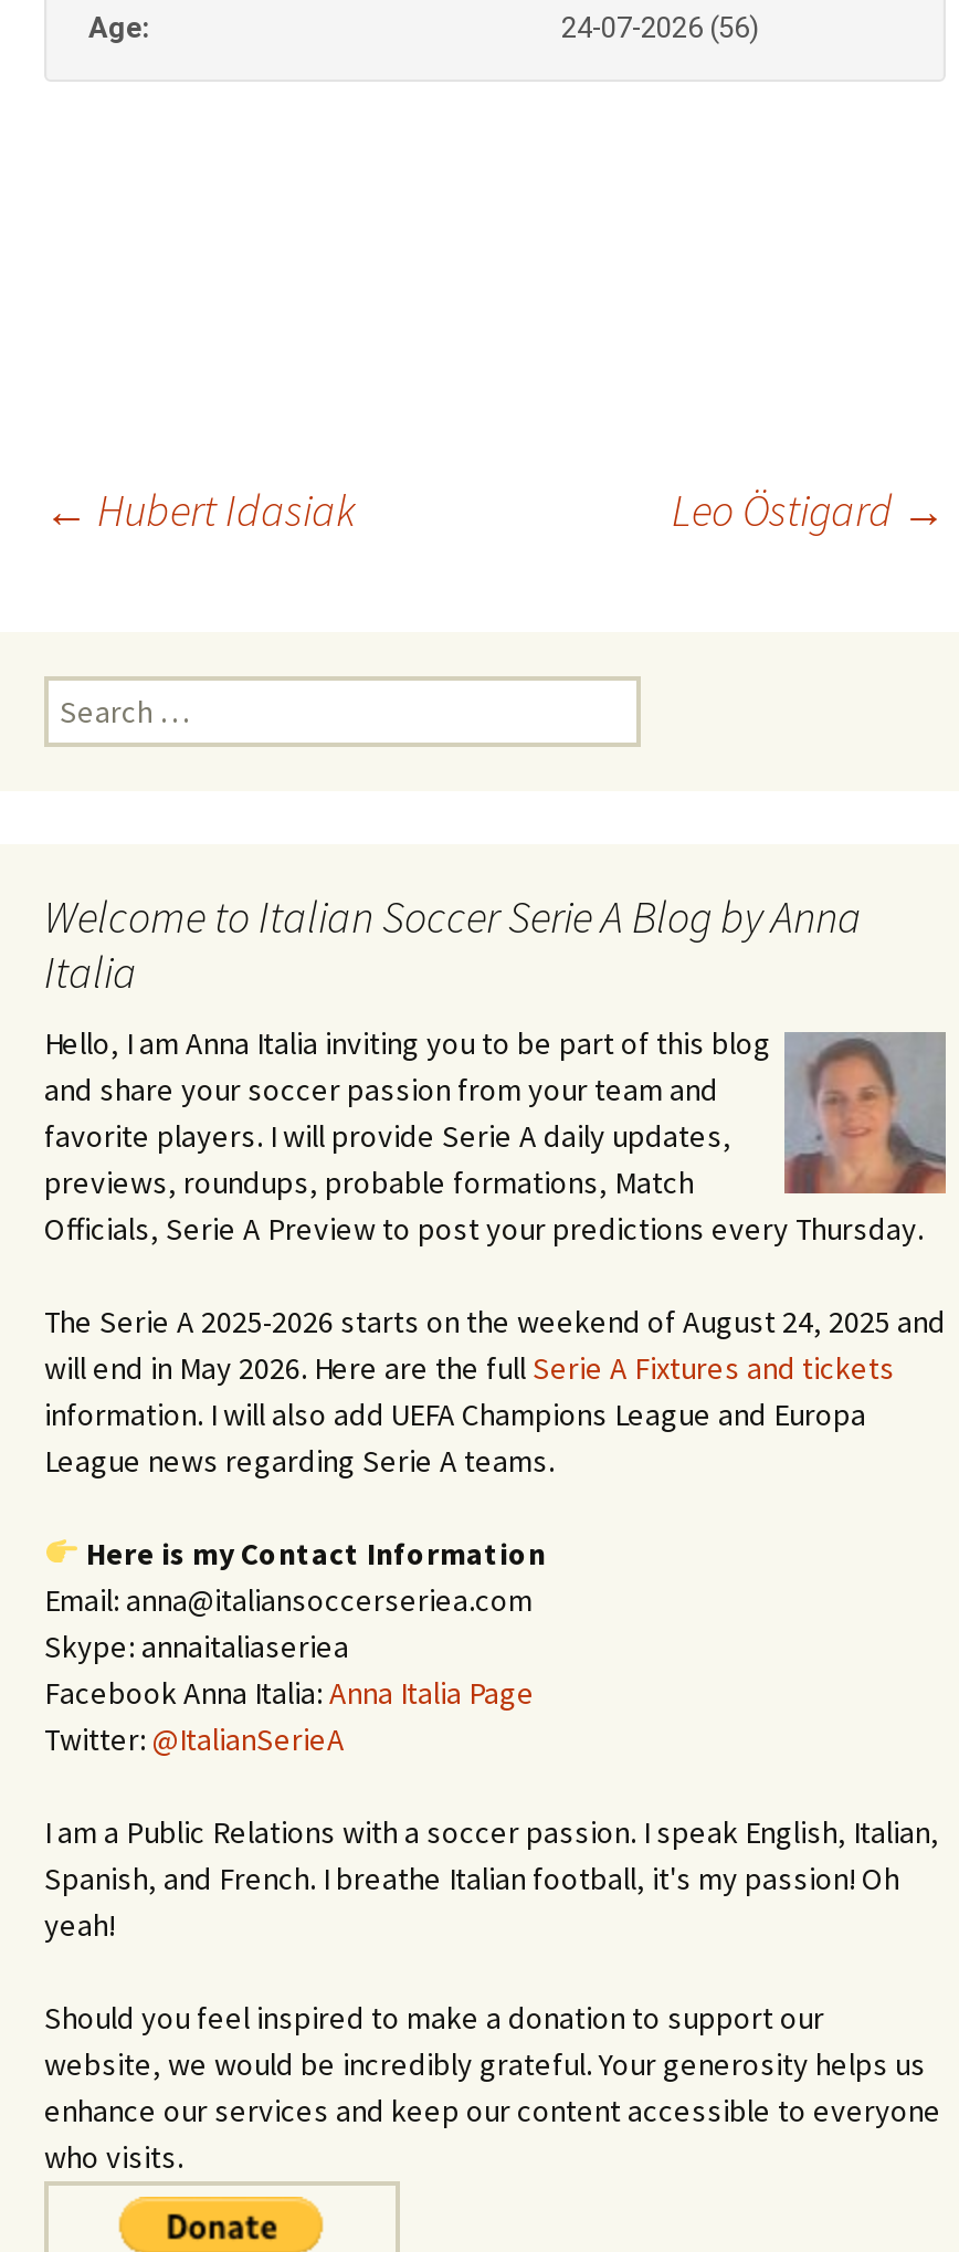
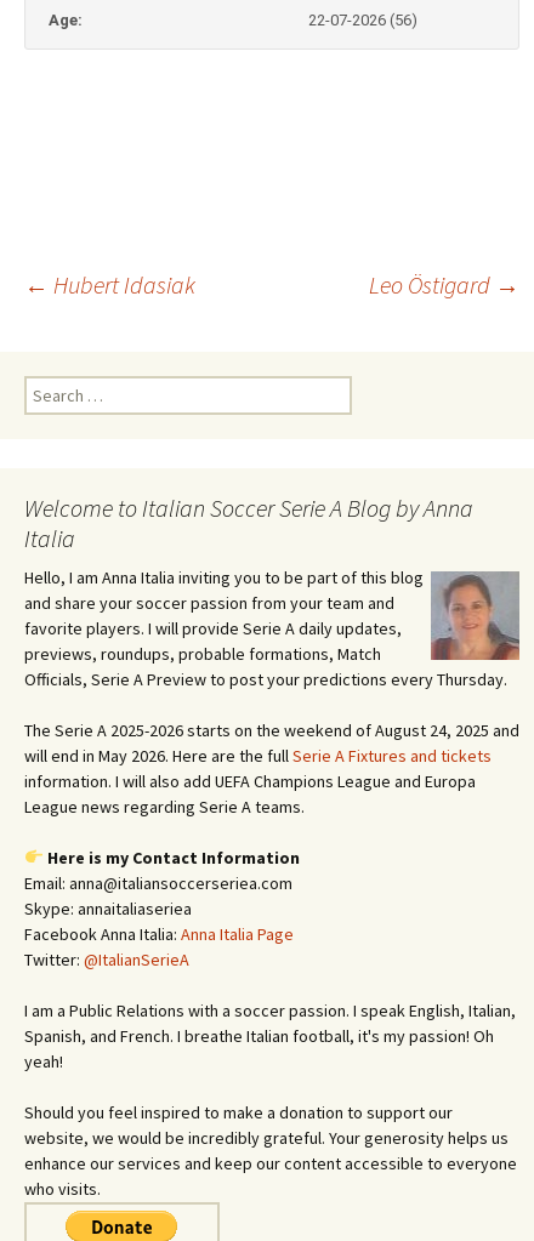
- 24-07-2026 (56)
+ 22-07-2026 (56)
